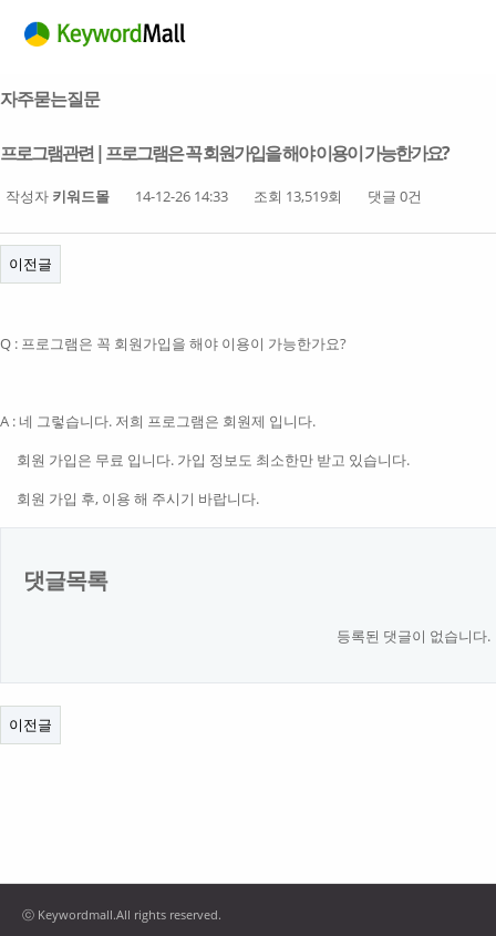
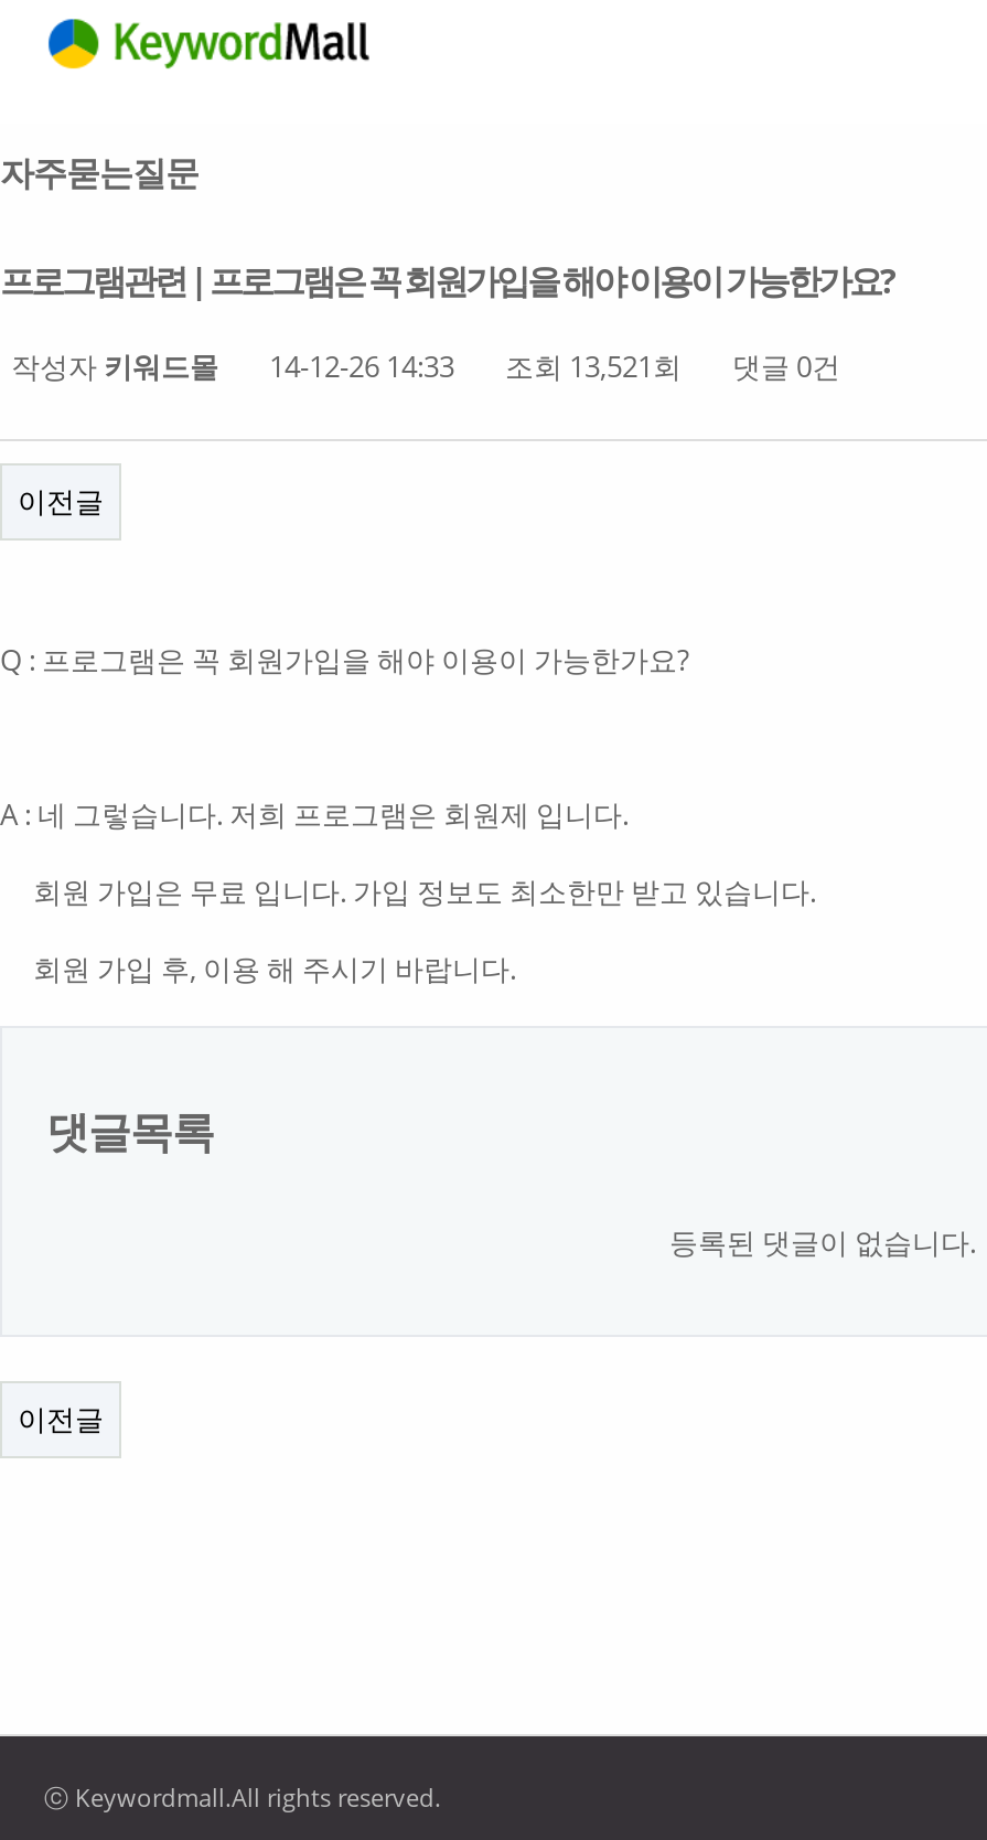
- 작성자 키워드몰 14-12-26 14:33 조회 13,519회 댓글 0건
+ 작성자 키워드몰 14-12-26 14:33 조회 13,521회 댓글 0건
